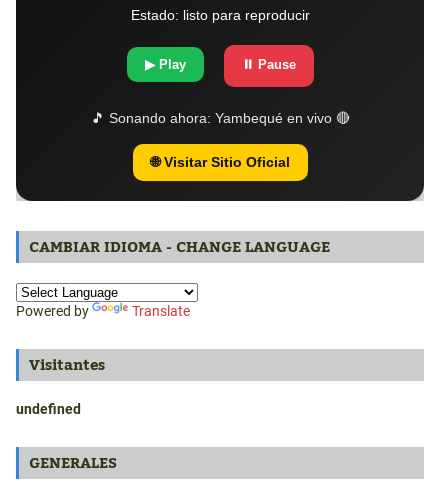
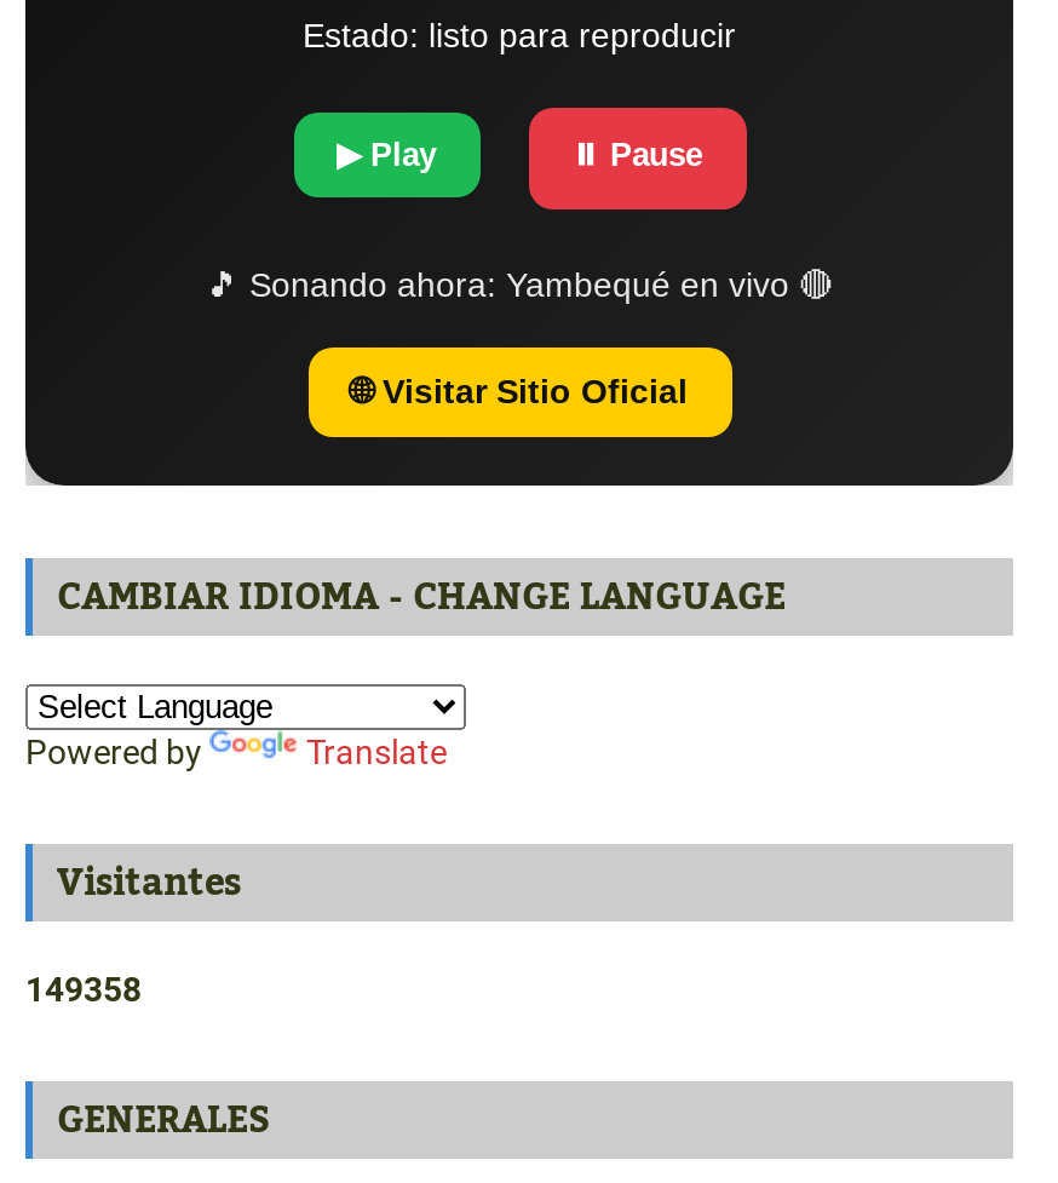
- undefned
+ 1 49358
